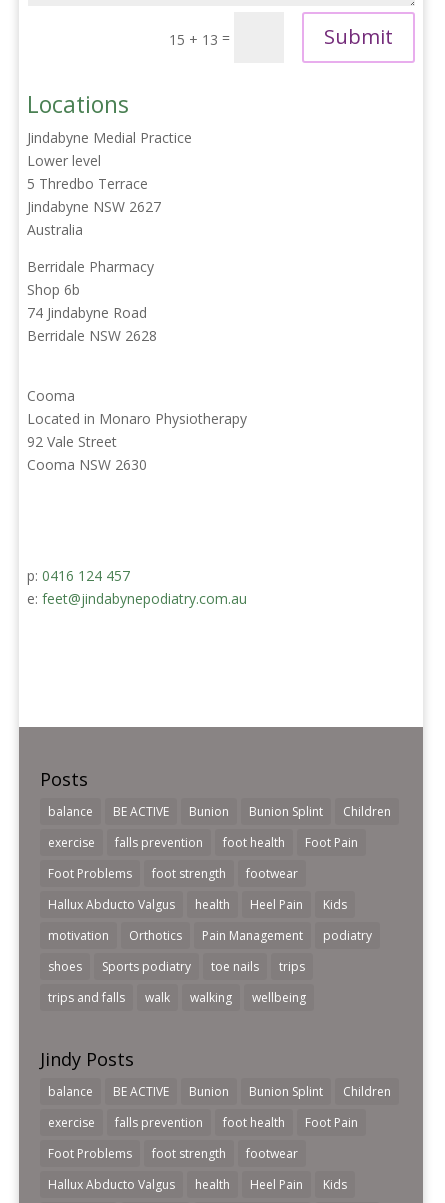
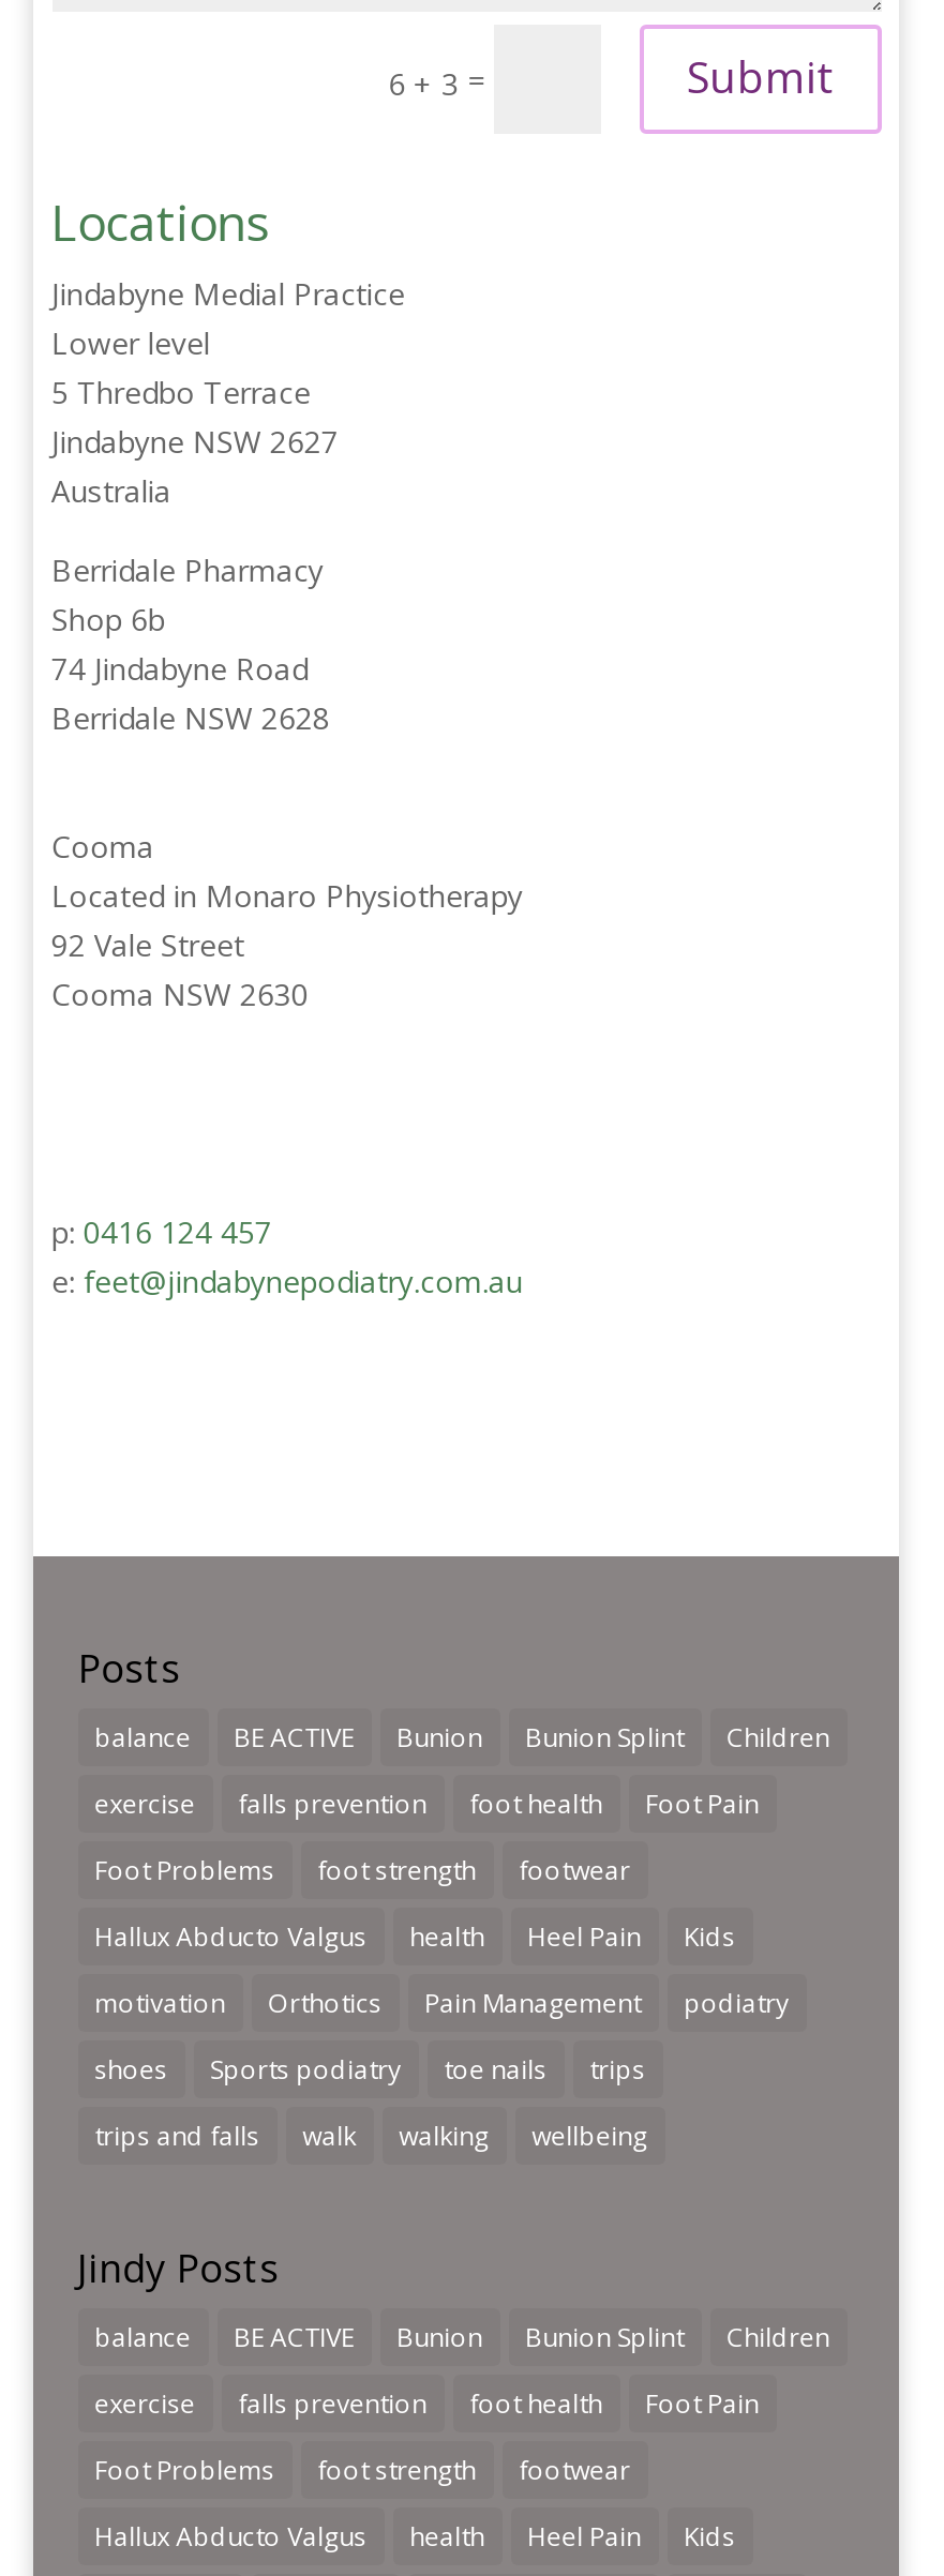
- 15 + 13 =
+ 6 + 3 =
